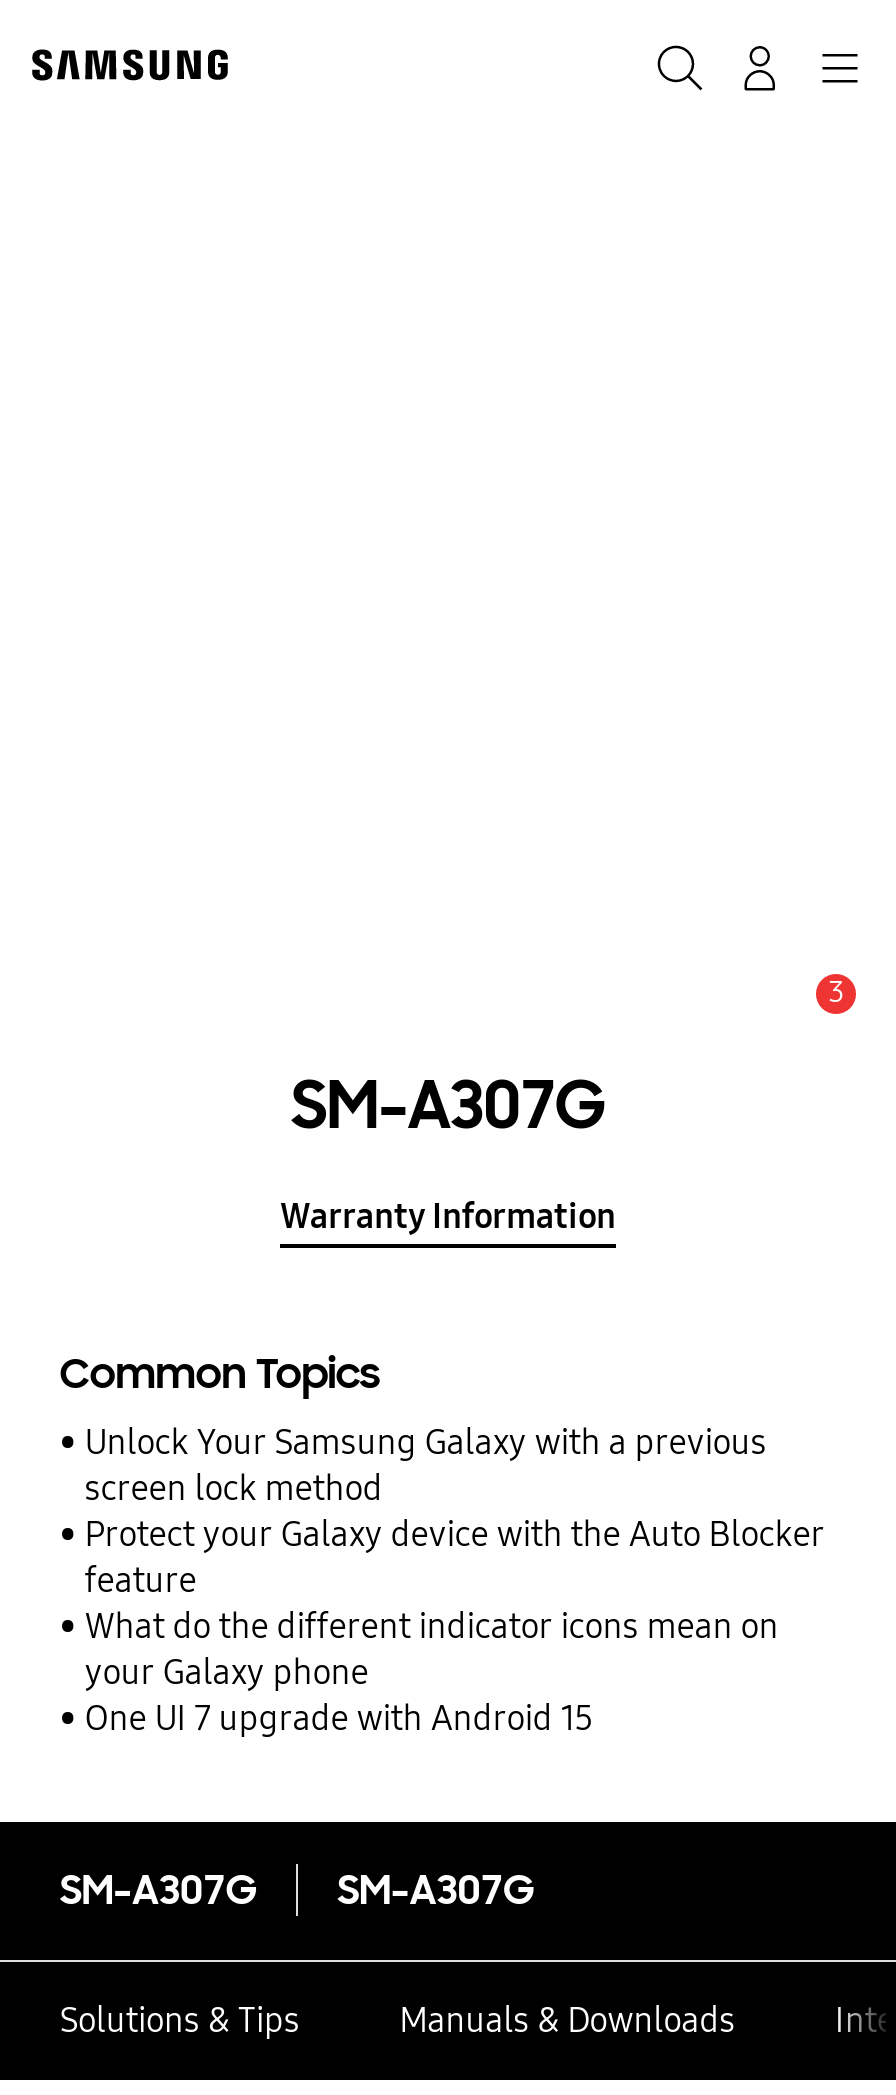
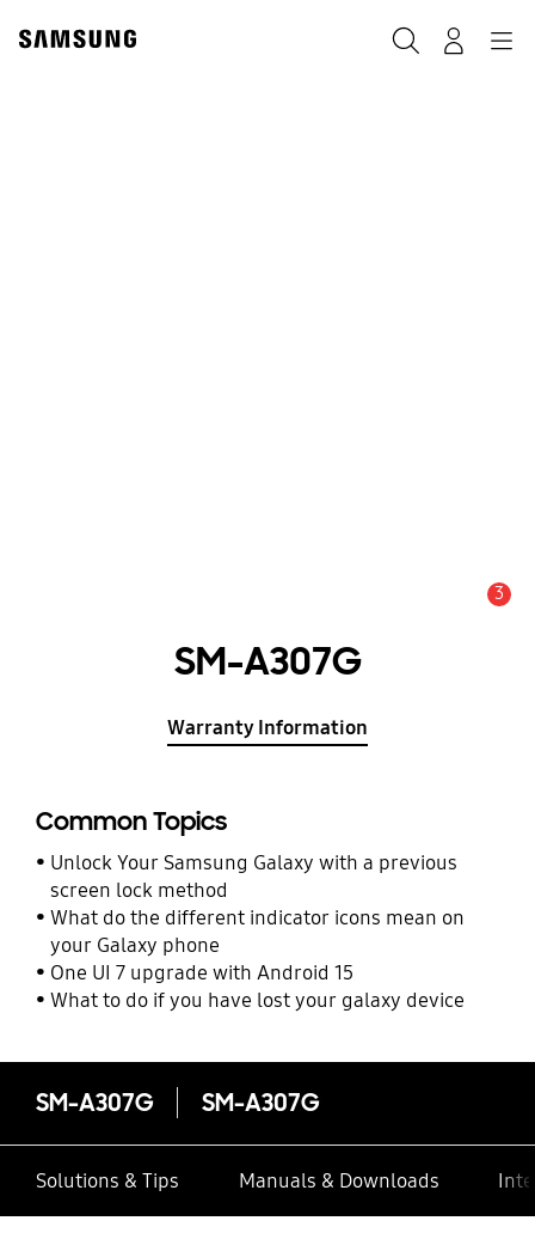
- Protect your Galaxy device with the Auto Blocker
- feature

moved up: What do the different indicator icons mean on | your Galaxy phone | One UI 7 upgrade with Android 15

+ What to do if you have lost your galaxy device
